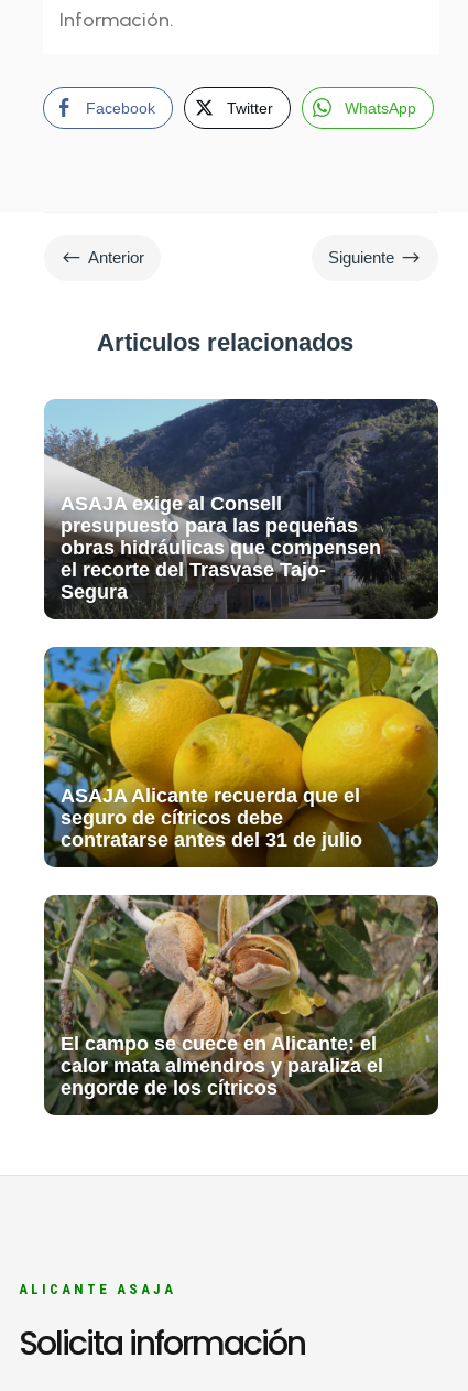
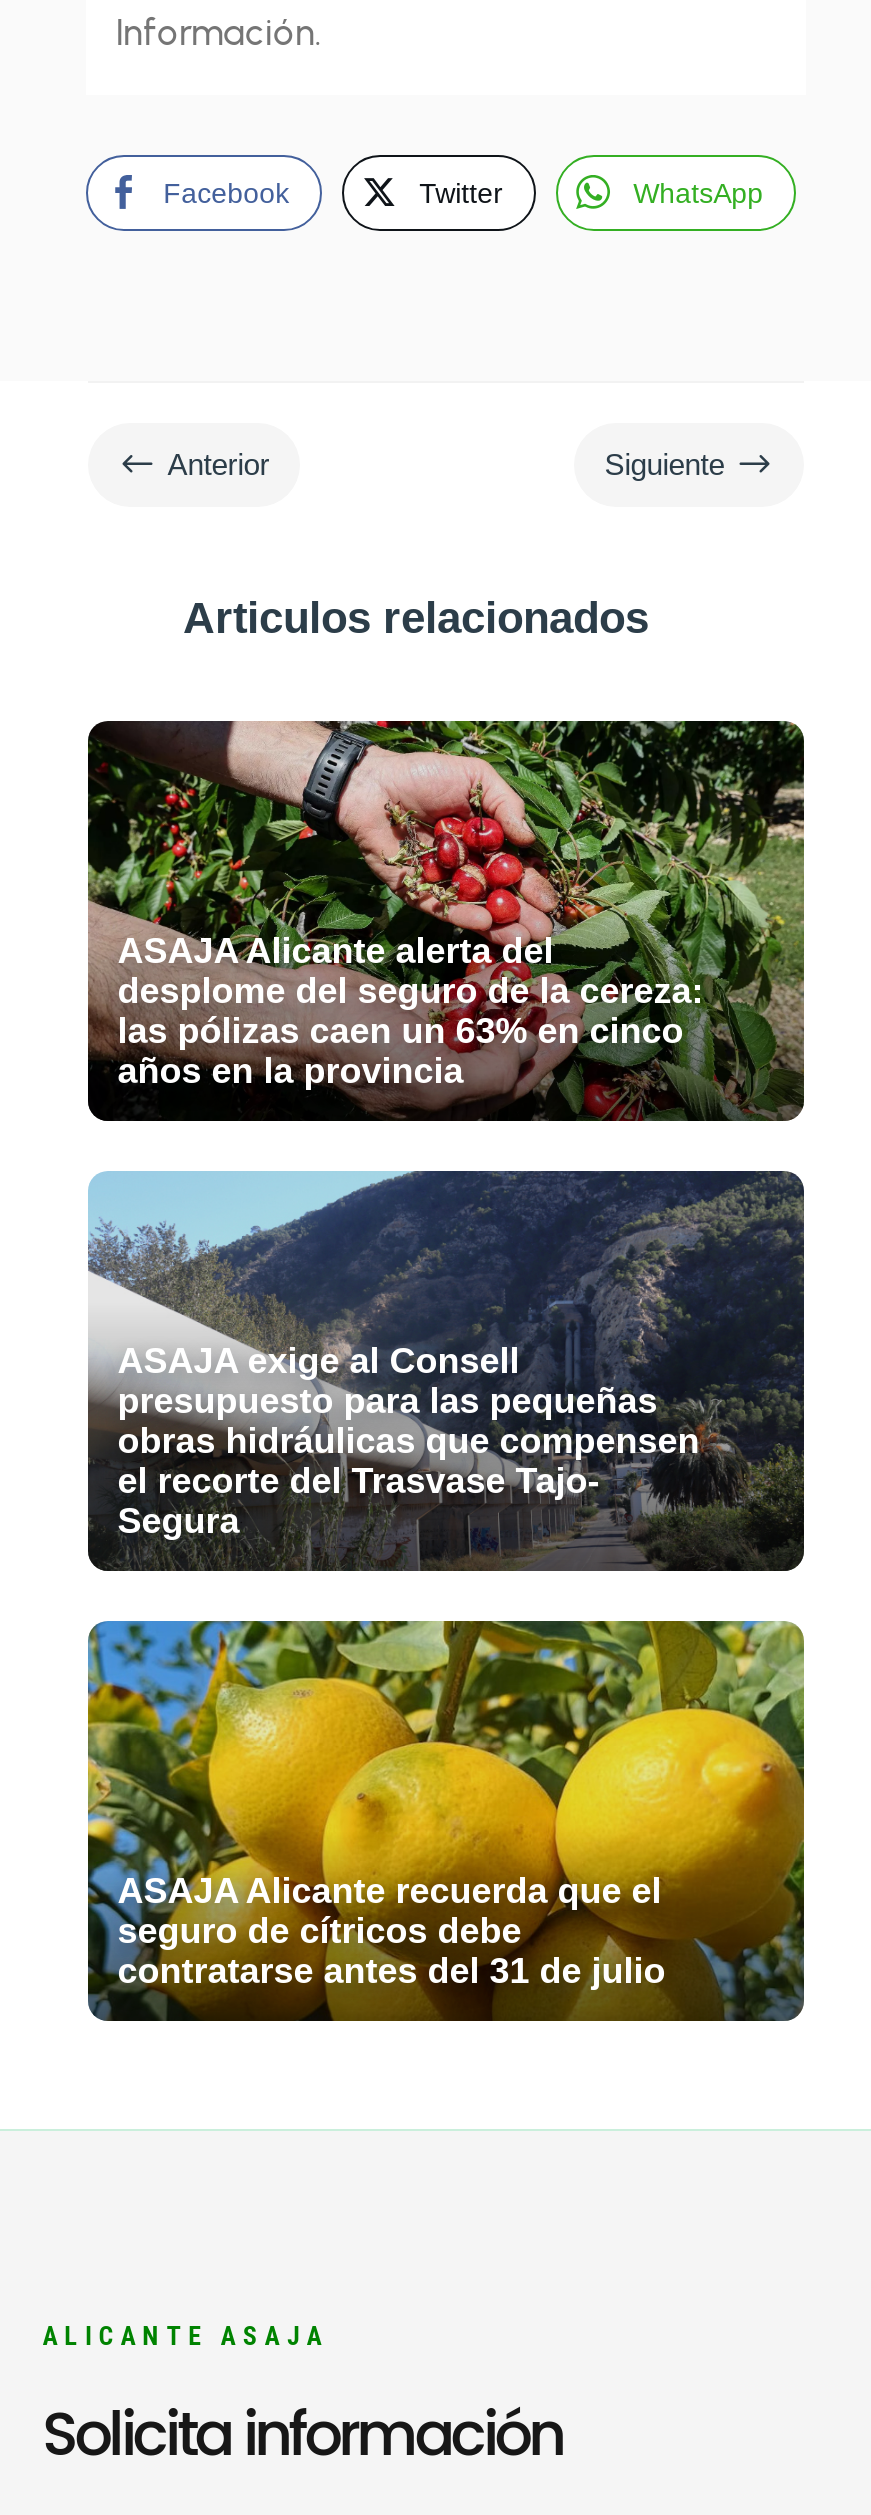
+ [image]
+ ASAJA Alicante alerta del
+ desplome del seguro de la cereza:
+ las pólizas caen un 63% en cinco
+ años en la provincia

moved down: [image] | presupuesto para las pequeñas | obras hidráulicas que compensen | el recorte del Trasvase Tajo- | Segura | ASAJA Alicante recuerda que el | seguro de cítricos debe | contratarse antes del 31 de julio

- [image]
- El campo se cuece en Alicante: el
- calor mata almendros y paraliza el
- engorde de los cítricos
